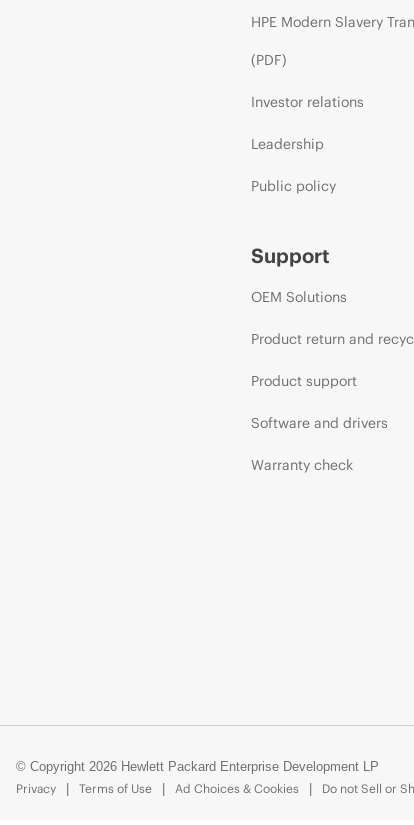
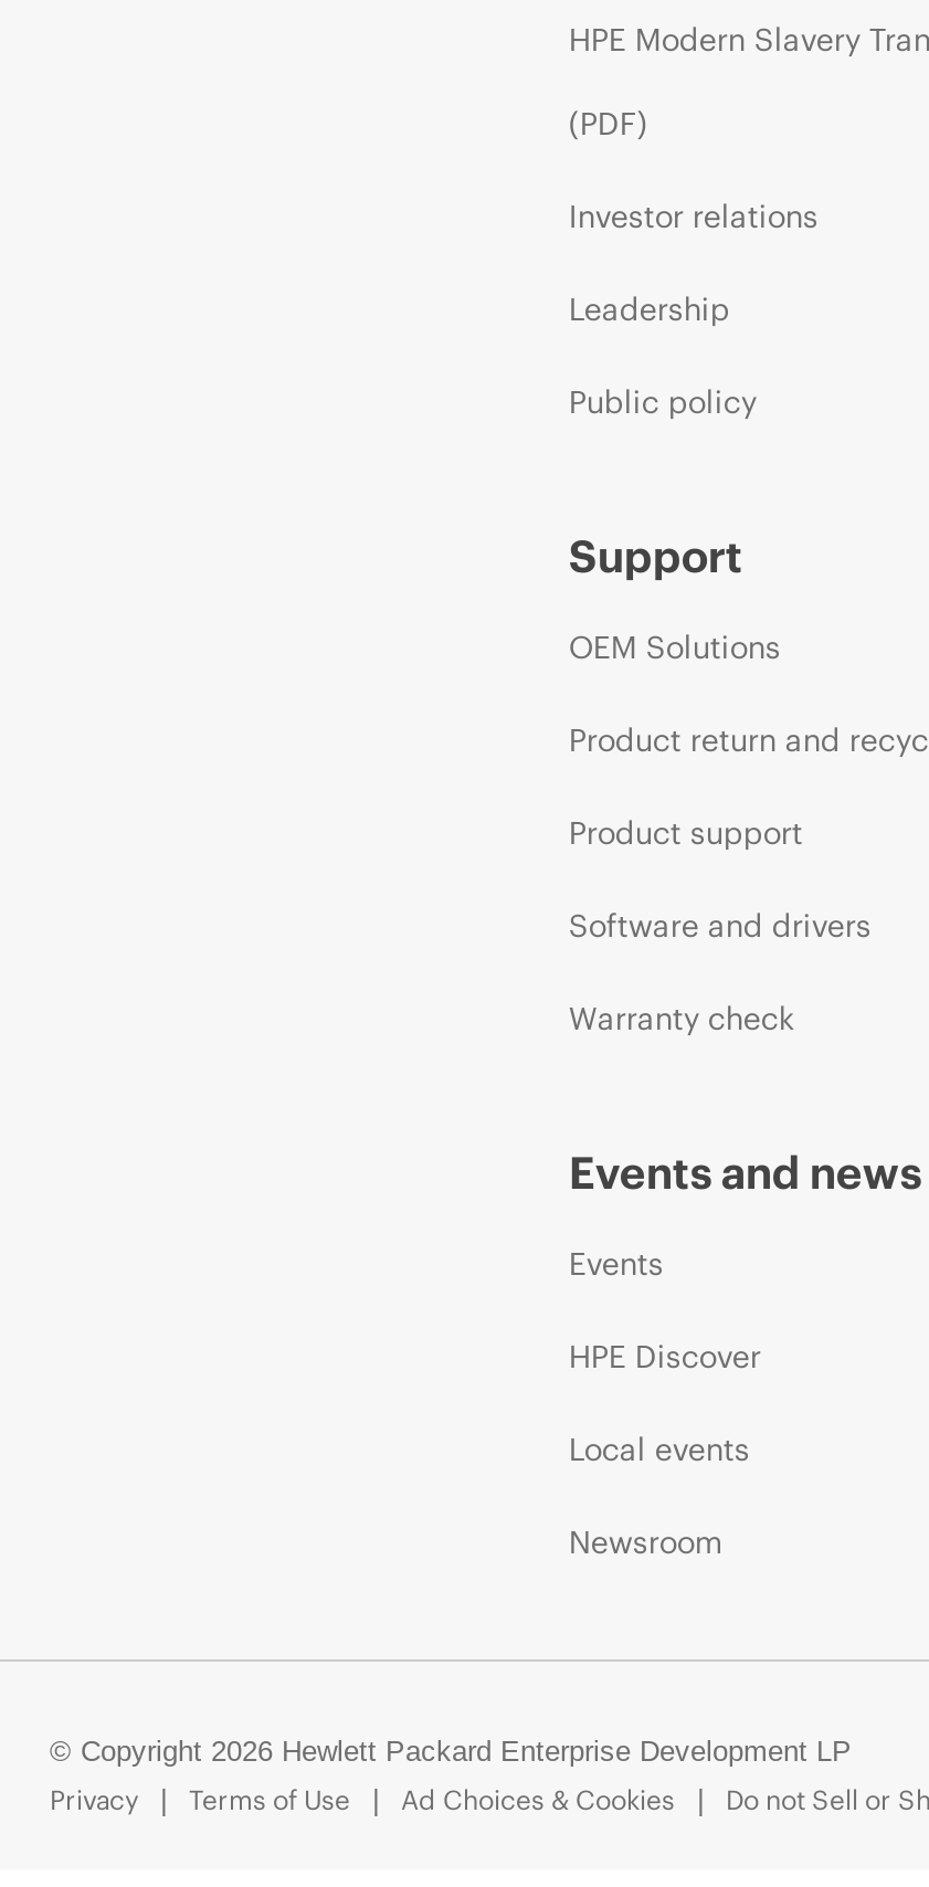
+ Events and news
+ Events
+ HPE Discover
+ Local events
+ Newsroom
